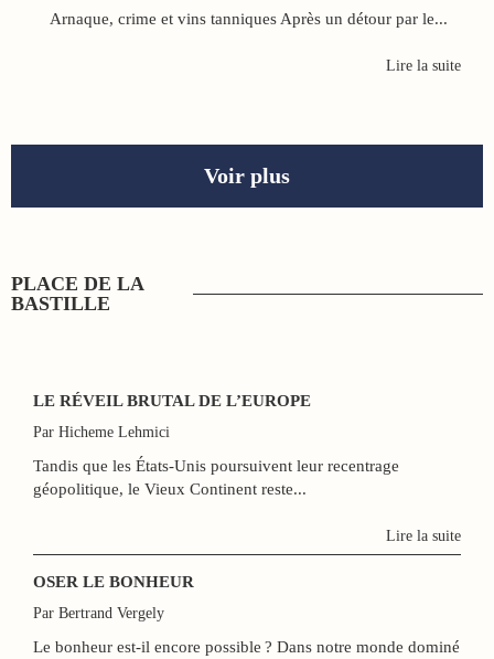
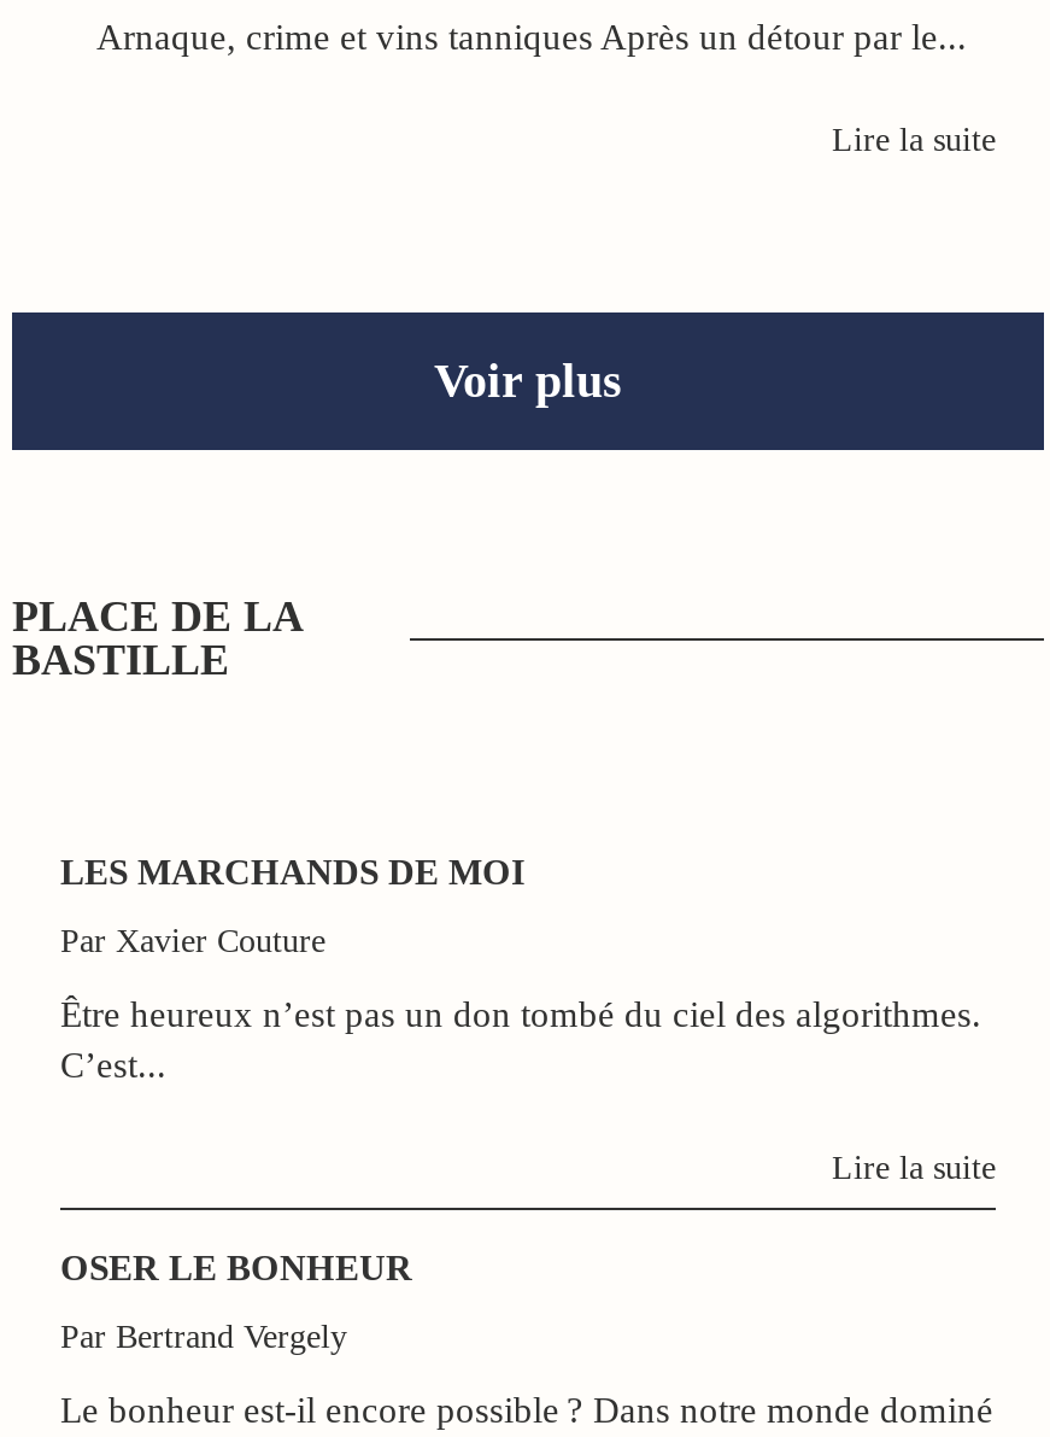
- LE RÉVEIL BRUTAL DE L’EUROPE
+ LES MARCHANDS DE MOI

- Par Hicheme Lehmici
+ Par Xavier Couture

- Tandis que les États-Unis poursuivent leur recentrage
- géopolitique, le Vieux Continent reste...
+ Être heureux n’est pas un don tombé du ciel des algorithmes.
+ C’est...
